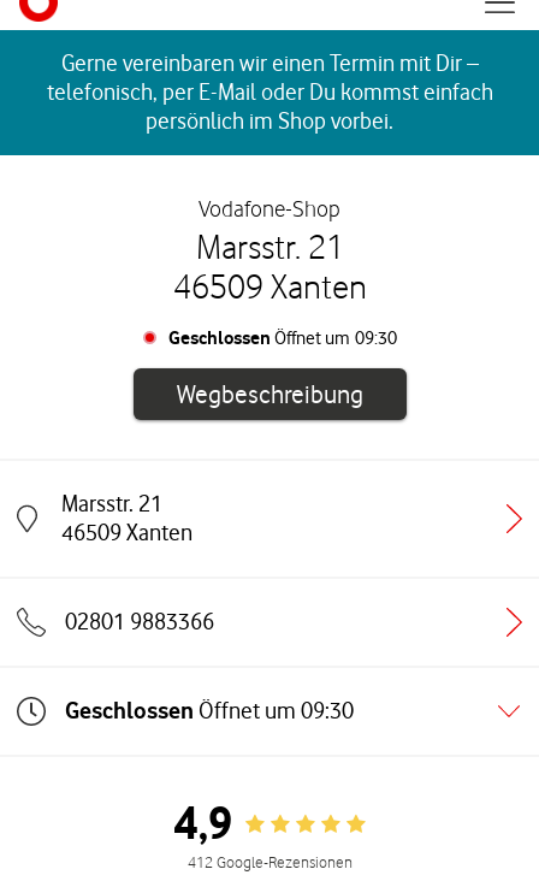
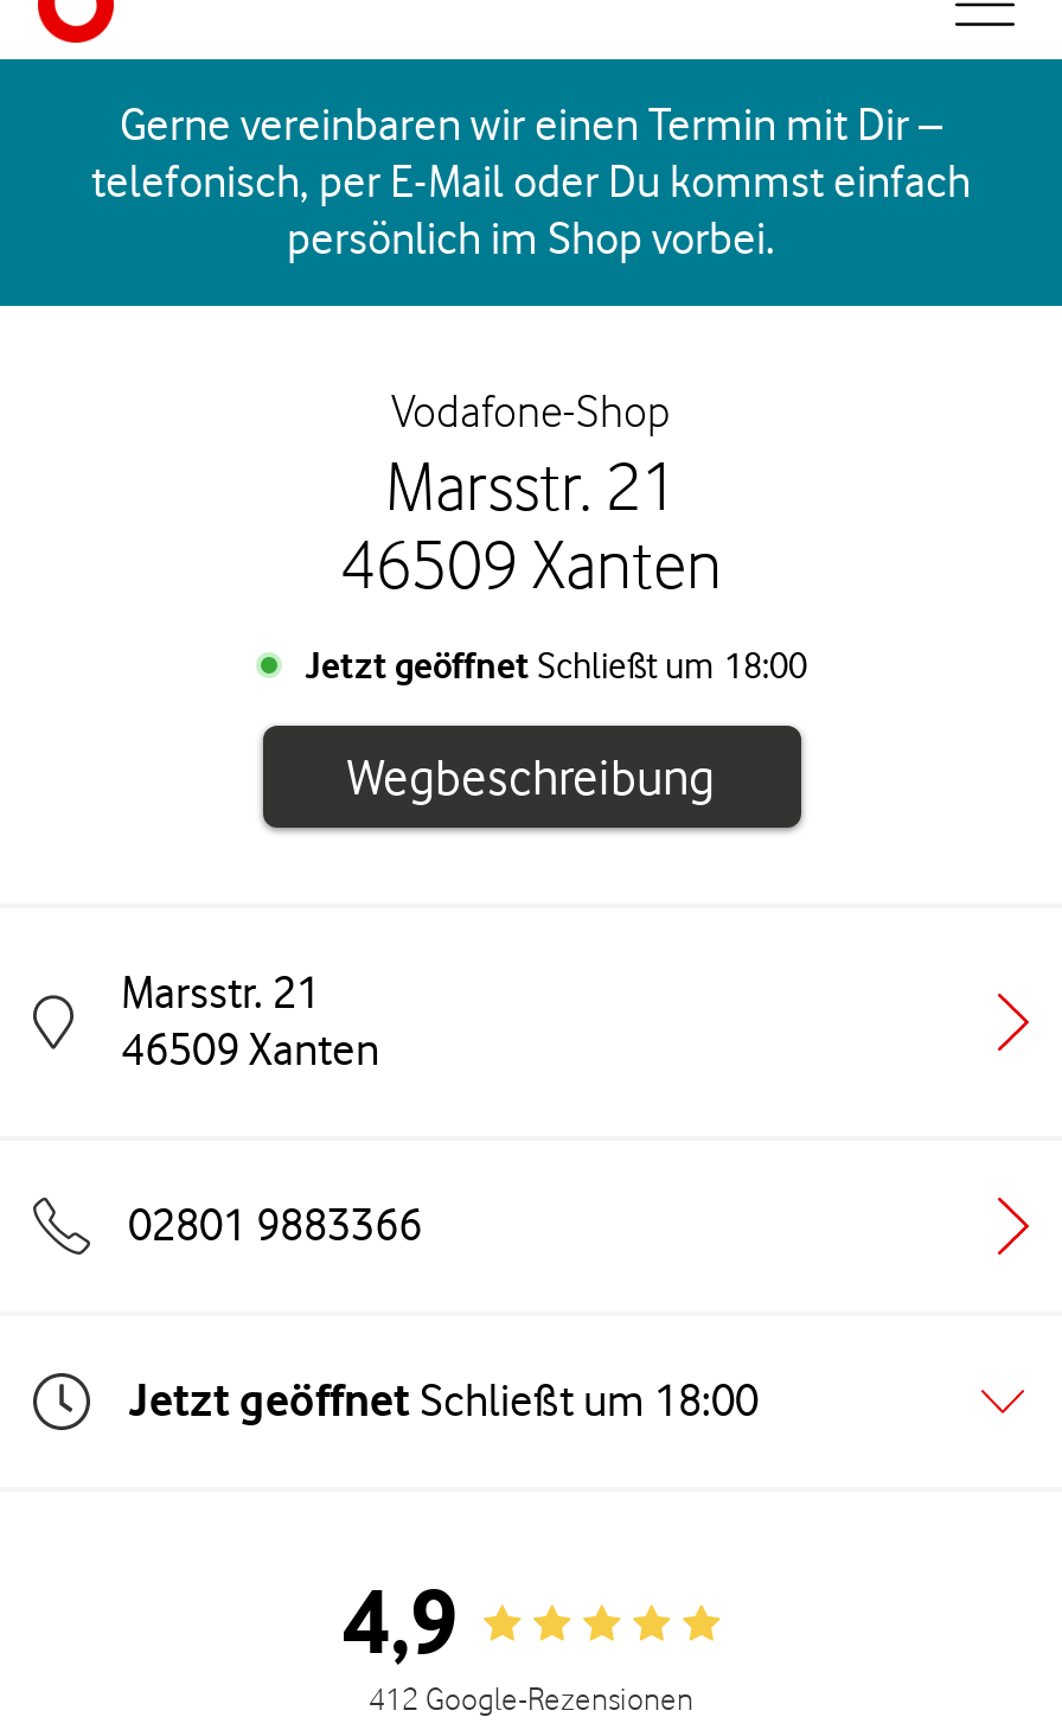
- Geschlossen Öffnet um 09:30
+ Jetzt geöffnet Schließt um 18:00

- Geschlossen Öffnet um 09:30
+ Jetzt geöffnet Schließt um 18:00
